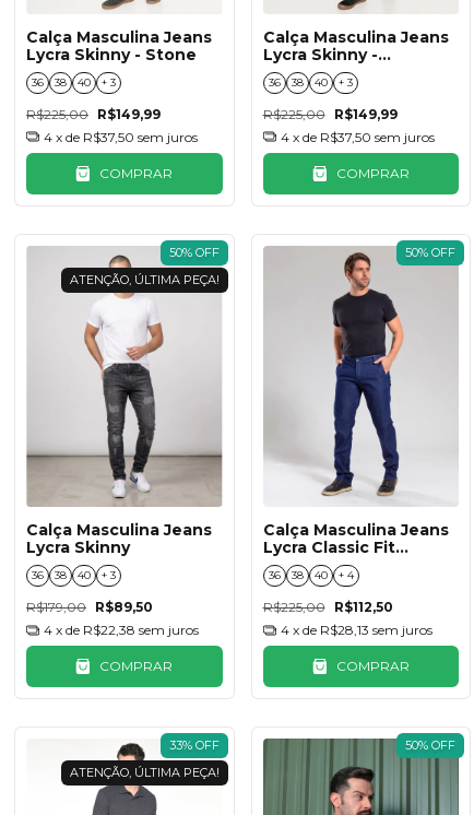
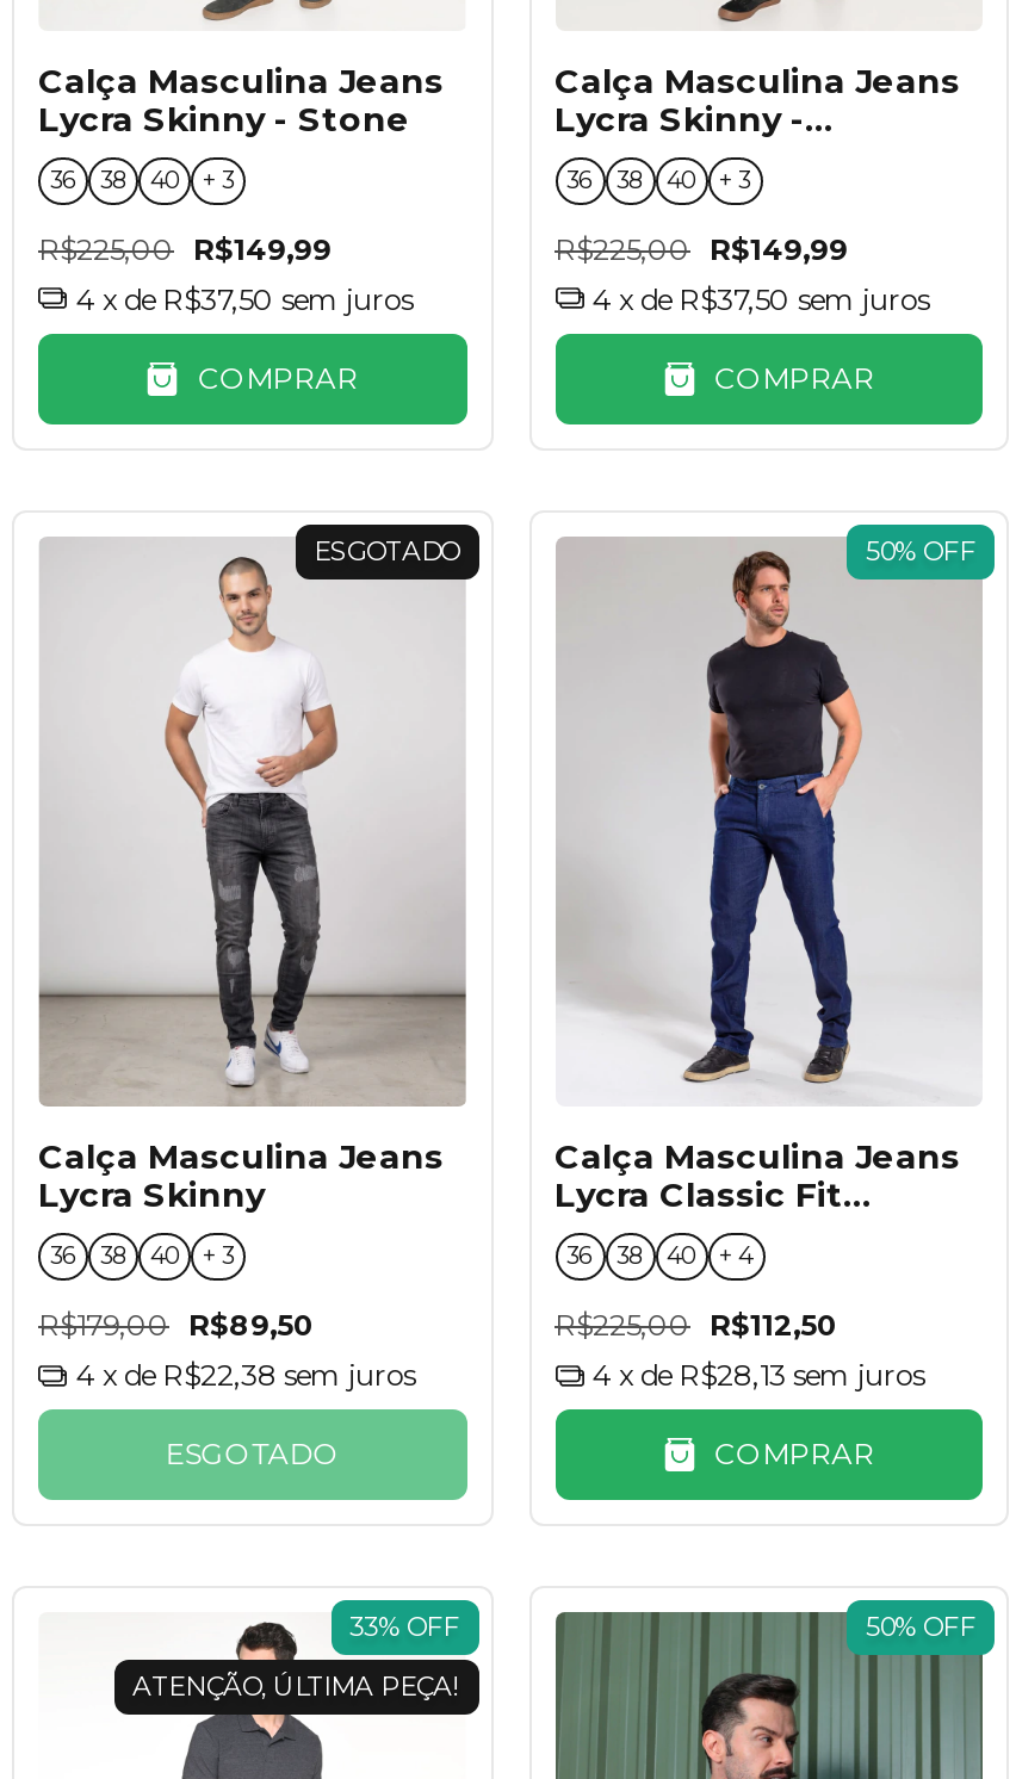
- 50% OFF
- ATENÇÃO, ÚLTIMA PEÇA!
+ ESGOTADO

- COMPRAR
+ ESGOTADO
